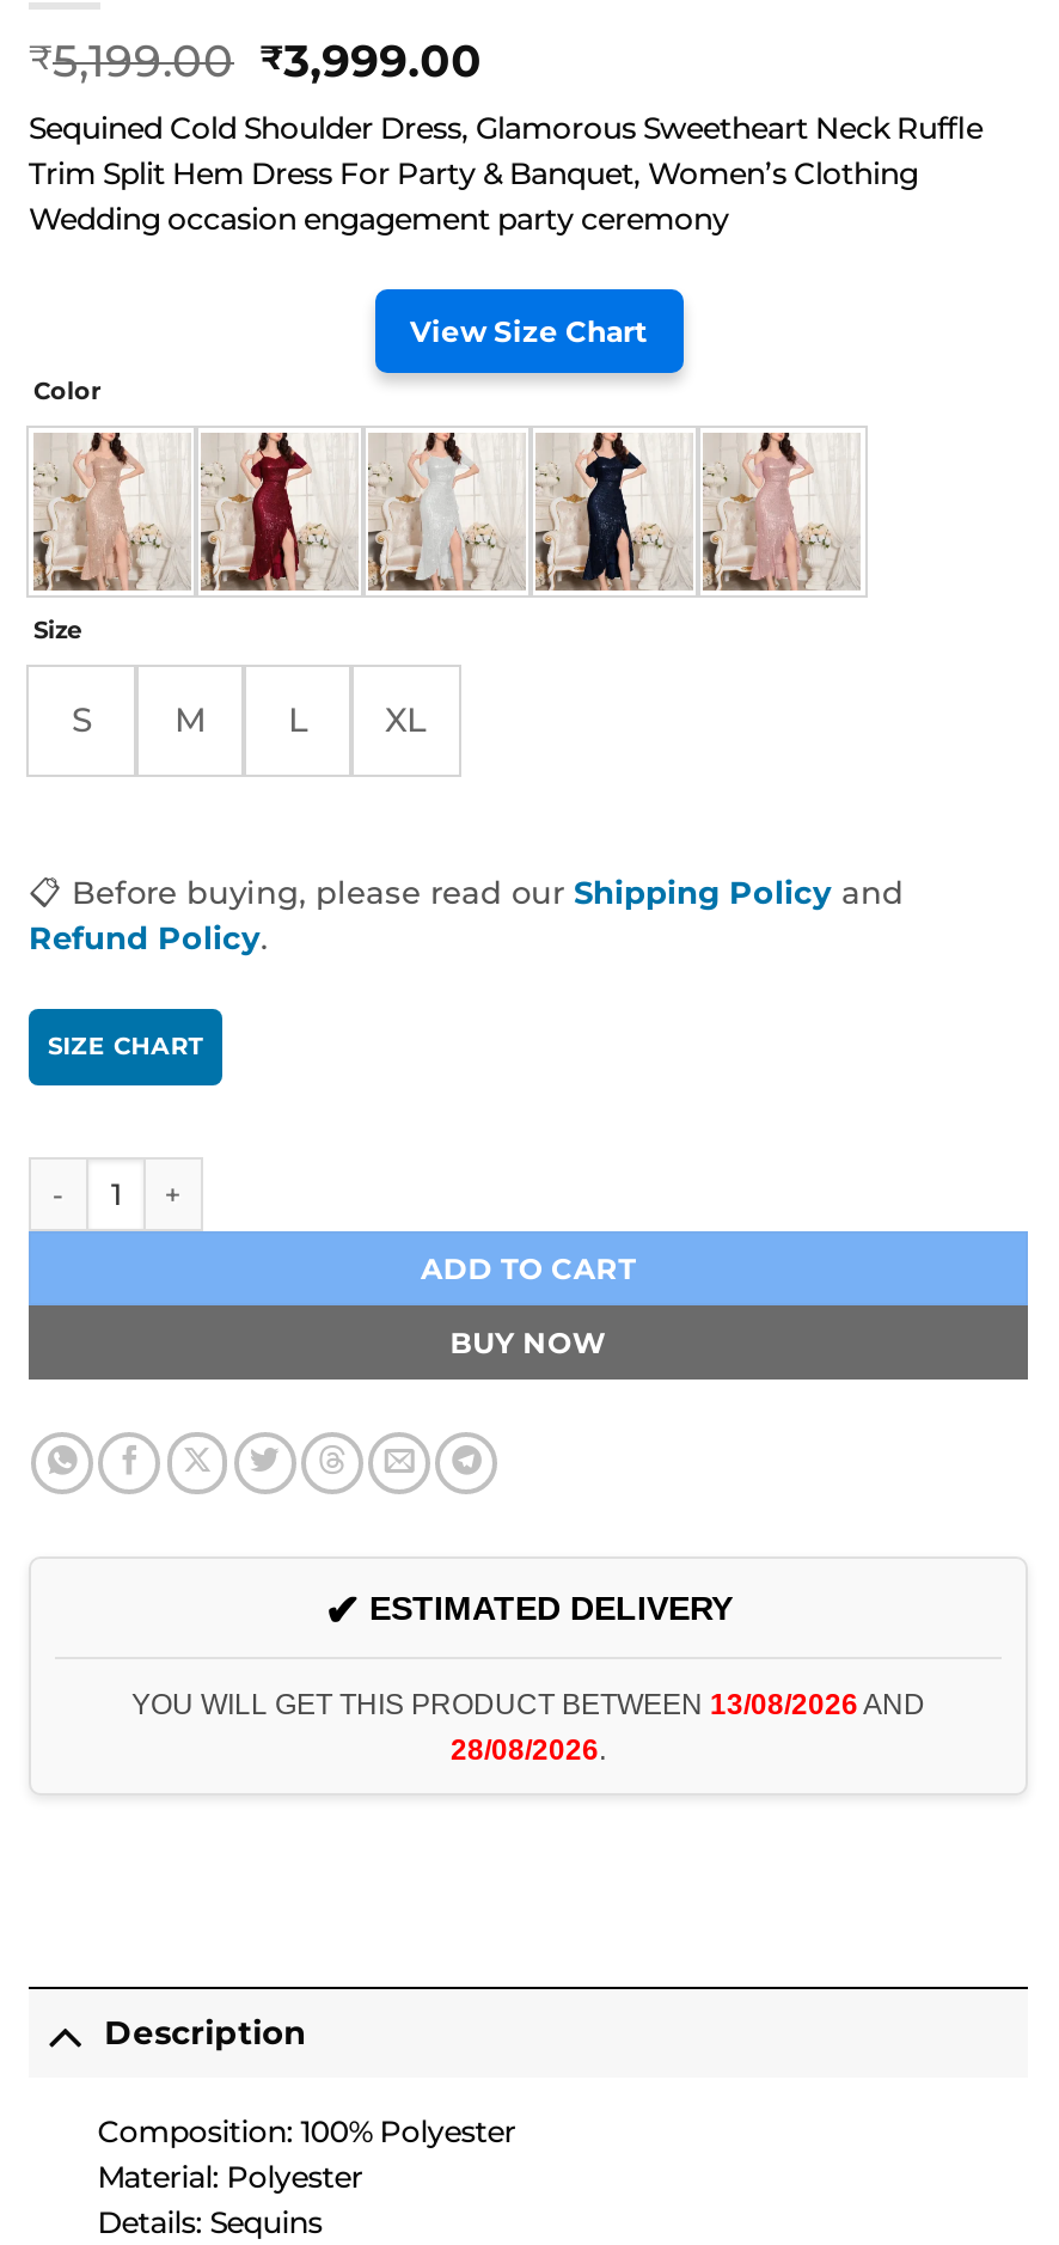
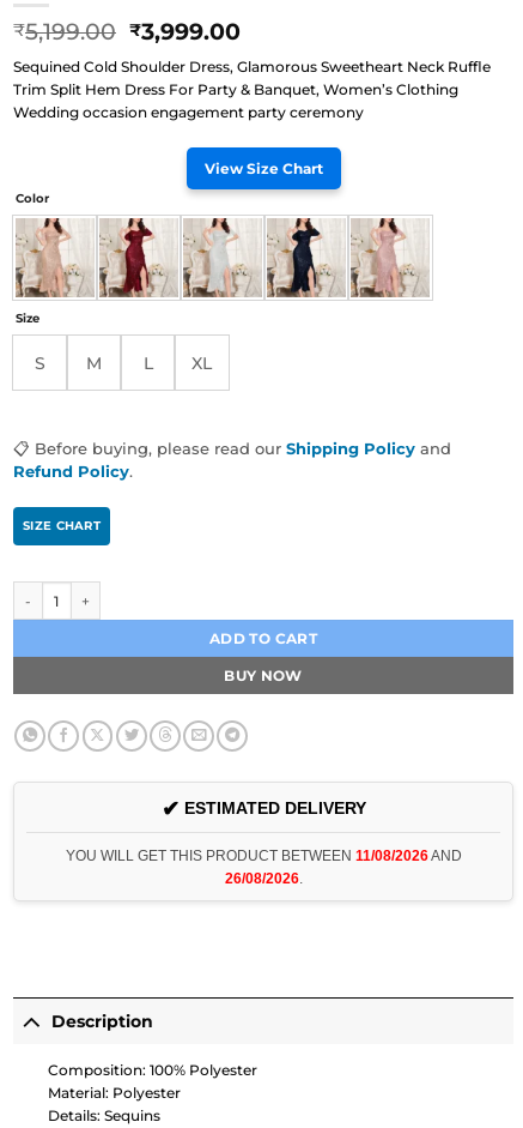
- YOU WILL GET THIS PRODUCT BETWEEN 13/08/2026 AND
+ YOU WILL GET THIS PRODUCT BETWEEN 11/08/2026 AND

- 28/08/2026.
+ 26/08/2026.
